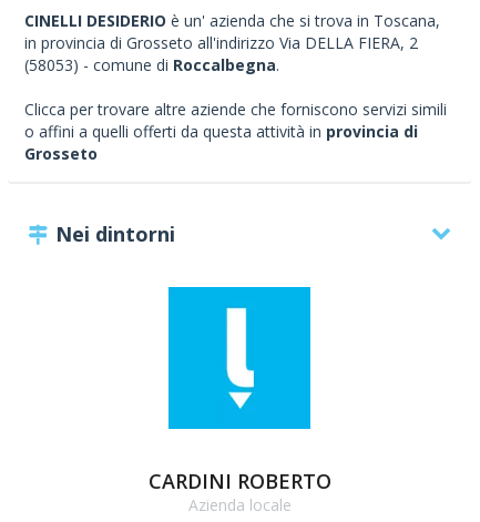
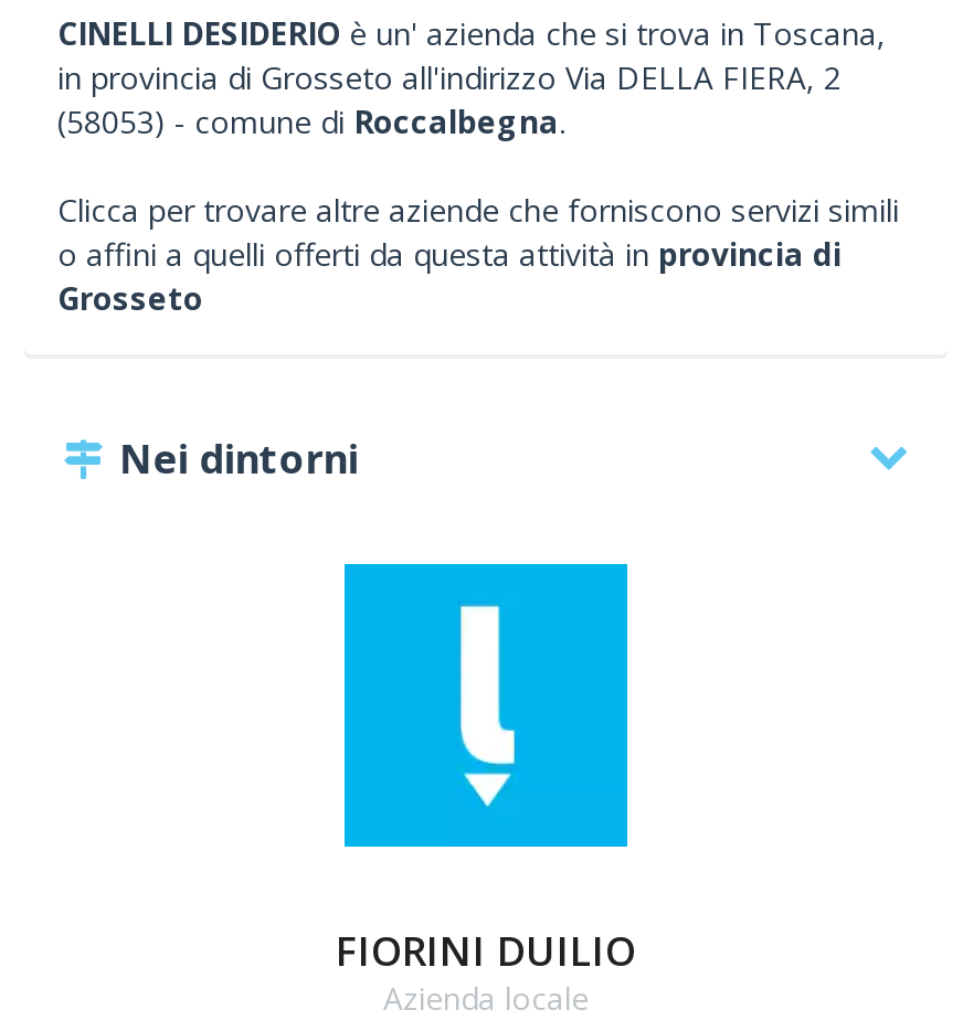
- CARDINI ROBERTO
+ FIORINI DUILIO
